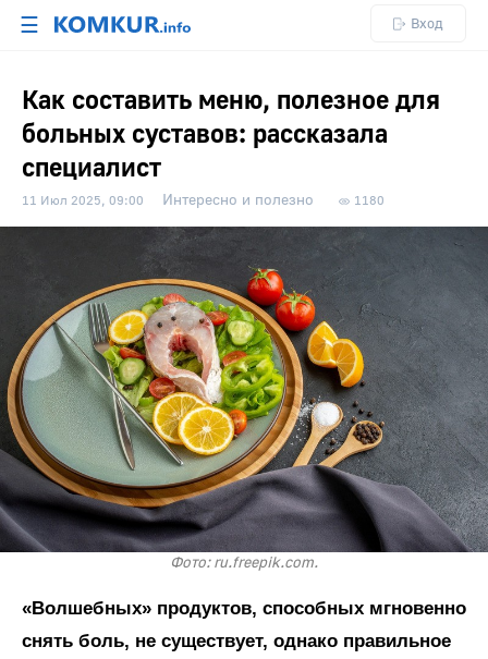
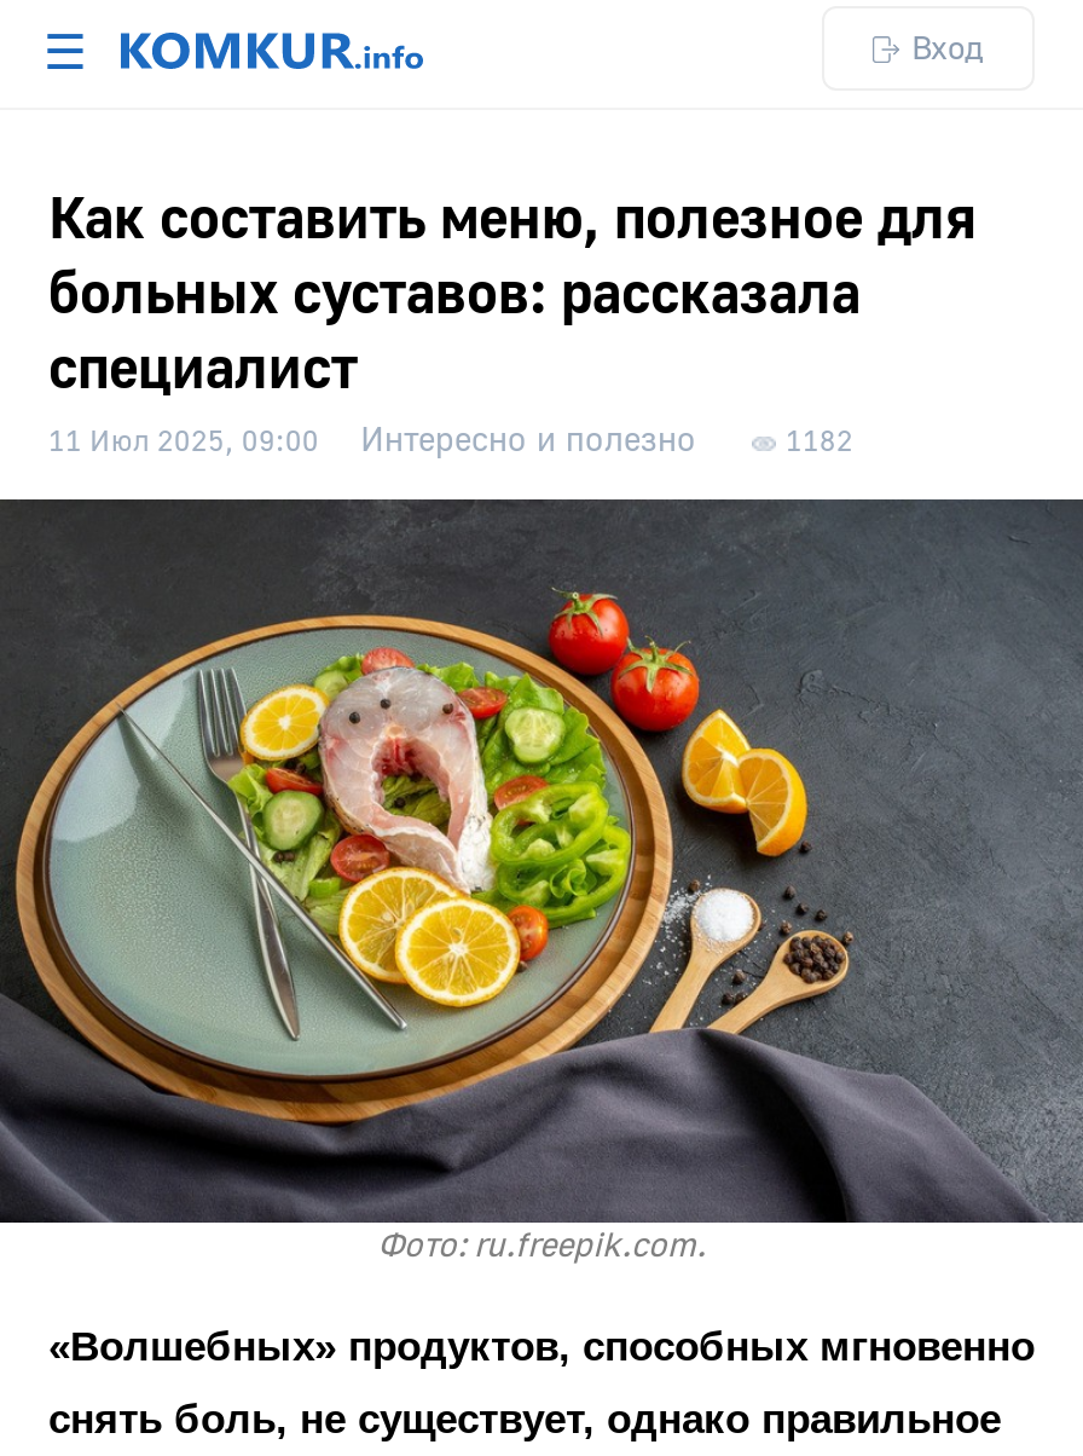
- 1180
+ 1182
